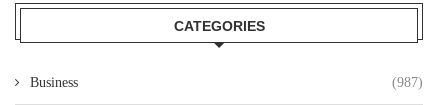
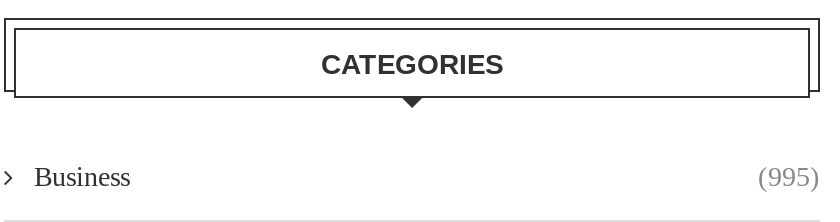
- (987)
+ (995)
